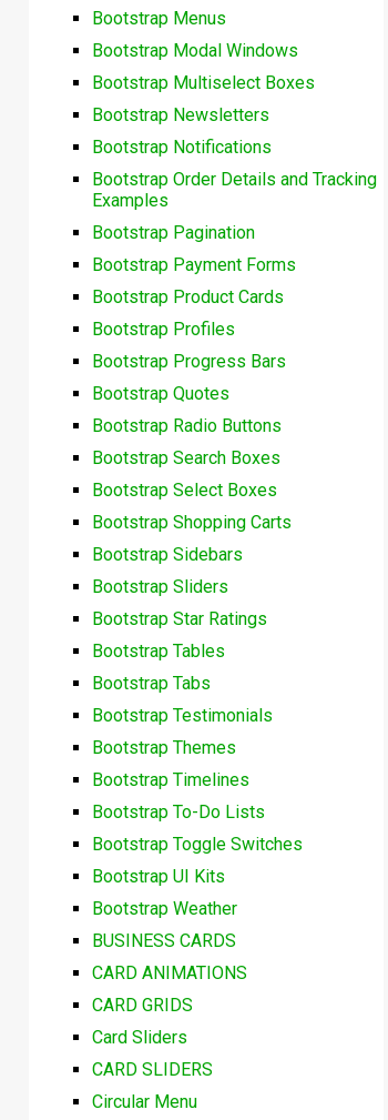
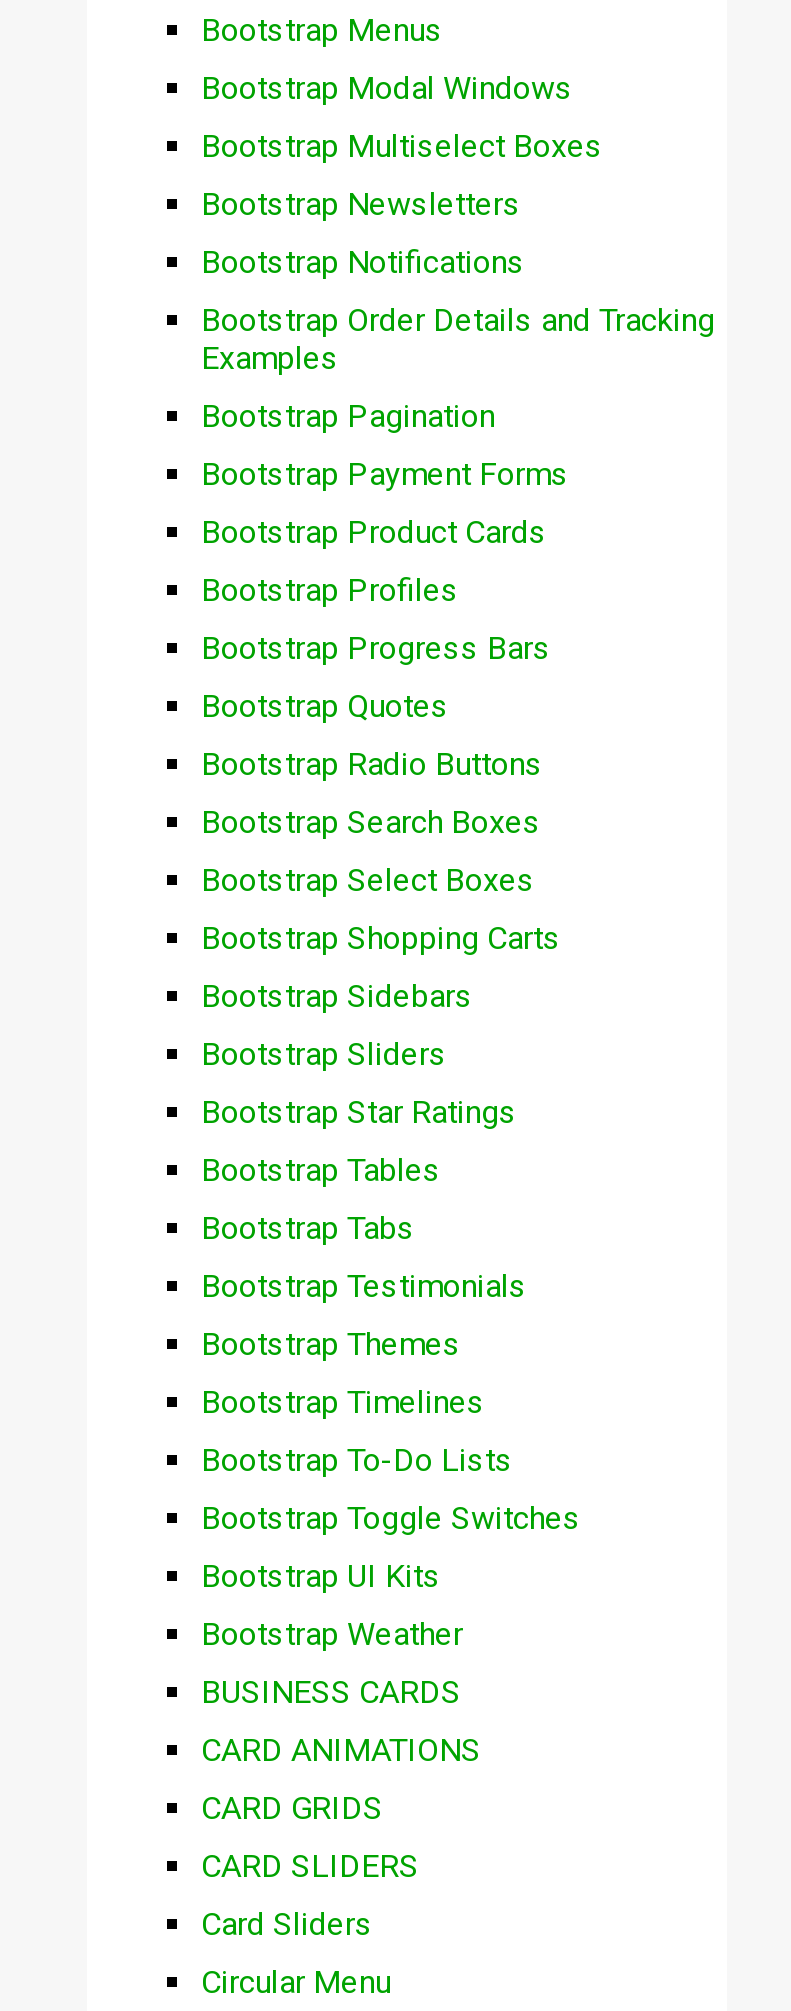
moved down: Card Sliders

moved up: CARD SLIDERS
